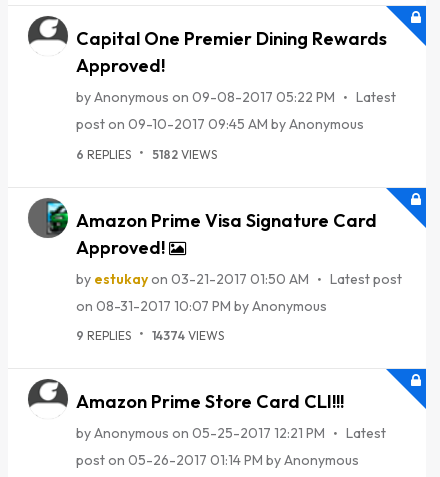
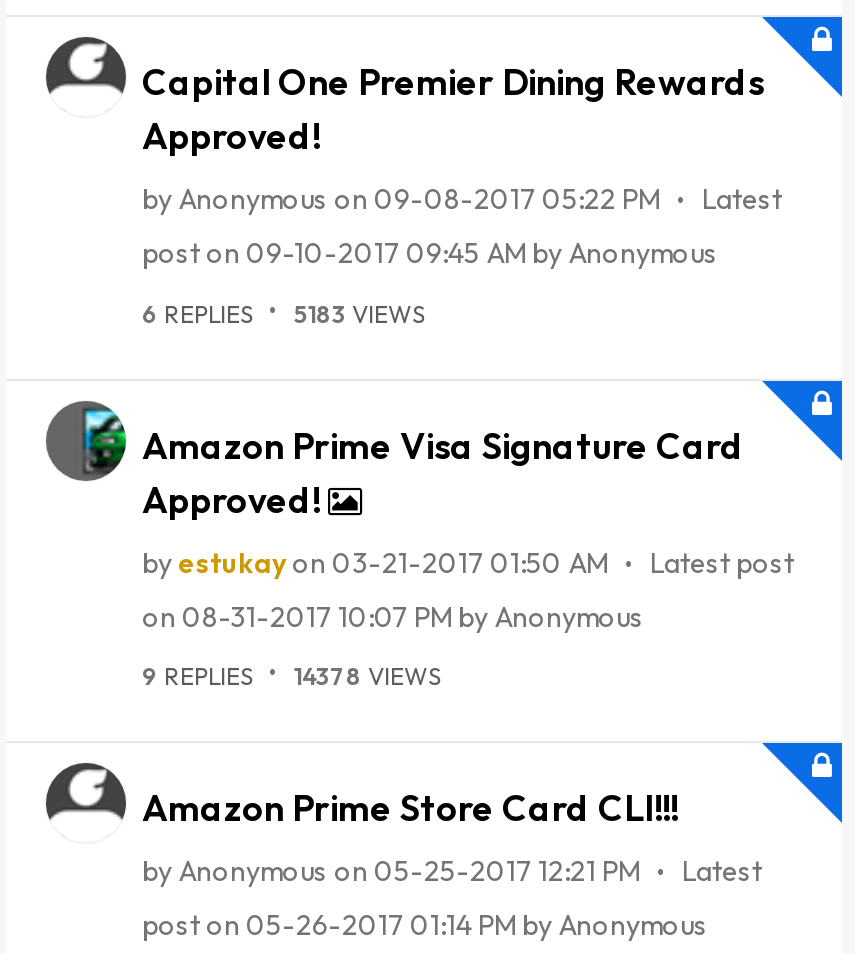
- 6 REPLIES 5182 VIEWS
+ 6 REPLIES 5183 VIEWS

- 9 REPLIES 14374 VIEWS
+ 9 REPLIES 14378 VIEWS
